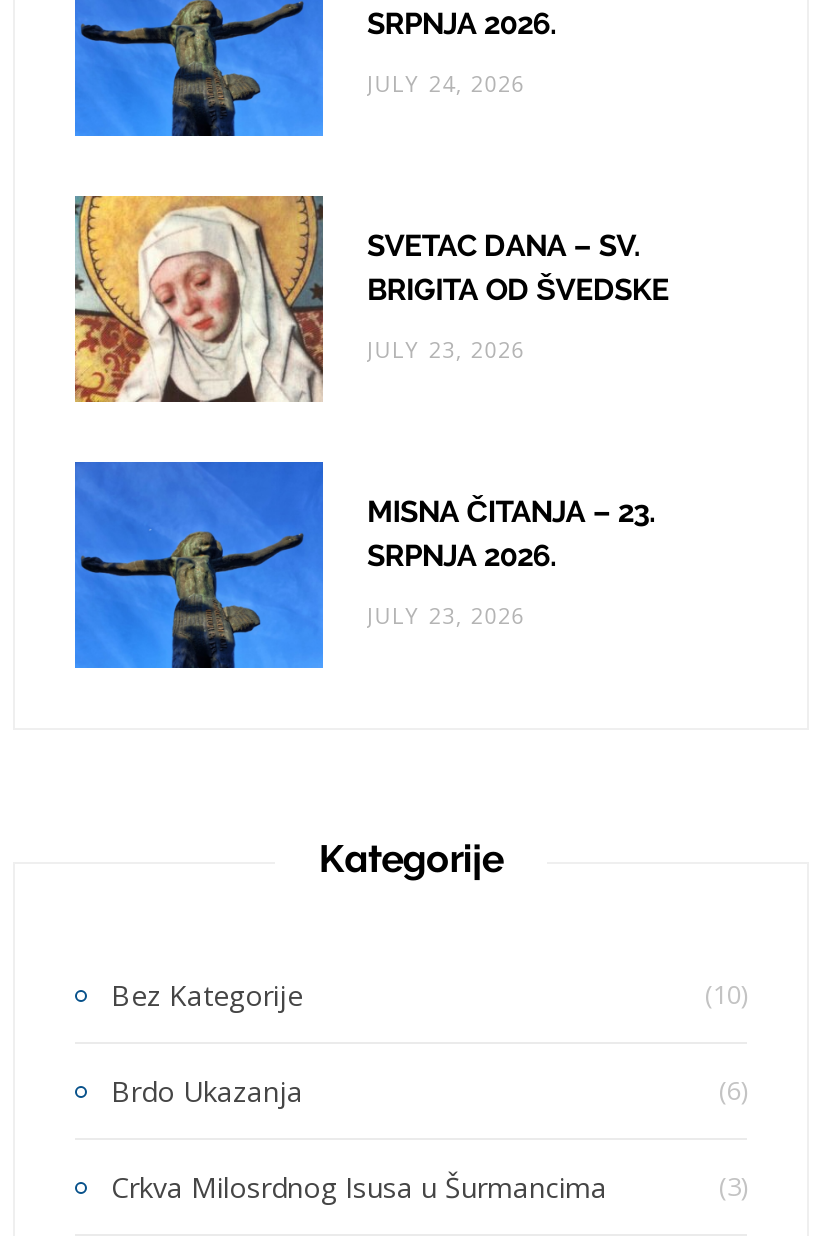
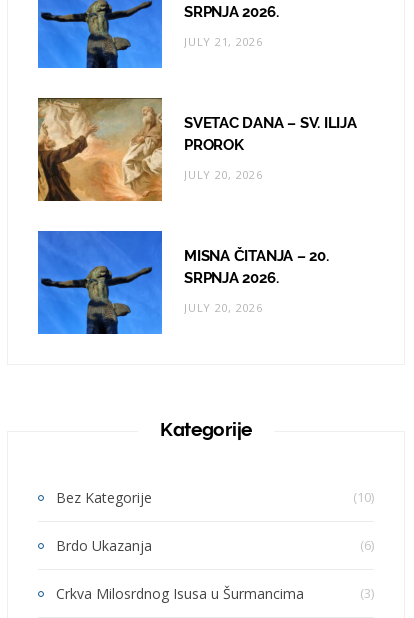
- JULY 24, 2026
+ JULY 21, 2026

- [image]
- SVETAC DANA – SV.
- BRIGITA OD ŠVEDSKE
+ [image]
+ SVETAC DANA – SV. ILIJA
+ PROROK

- JULY 23, 2026
+ JULY 20, 2026

- MISNA ČITANJA – 23.
+ MISNA ČITANJA – 20.

- JULY 23, 2026
+ JULY 20, 2026
